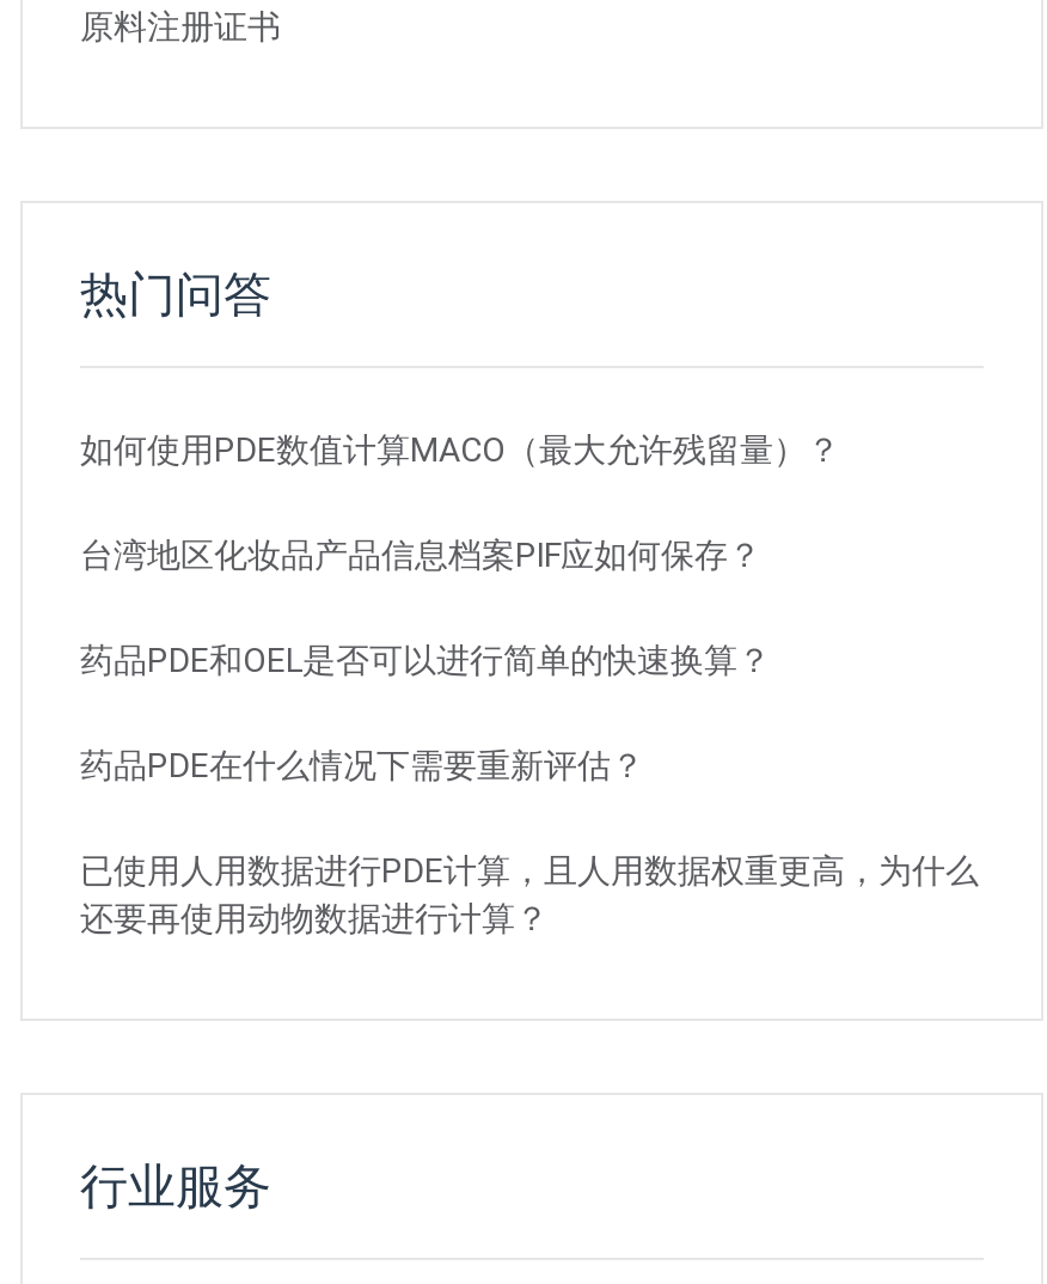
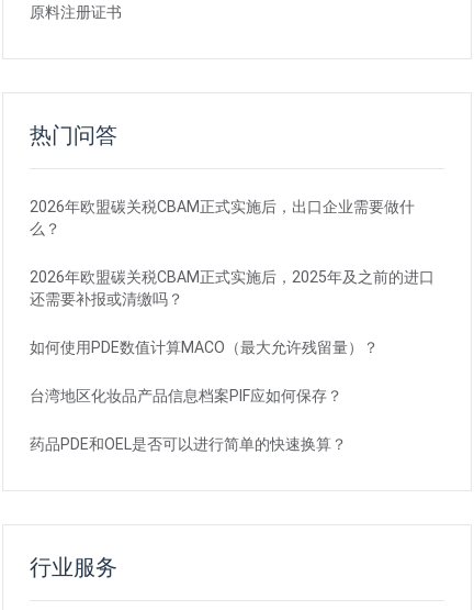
+ 2026年欧盟碳关税CBAM正式实施后，出口企业需要做什
+ 么？
+ 2026年欧盟碳关税CBAM正式实施后，2025年及之前的进口
+ 还需要补报或清缴吗？

moved down: 如何使用PDE数值计算MACO（最大允许残留量）？ | 台湾地区化妆品产品信息档案PIF应如何保存？ | 药品PDE和OEL是否可以进行简单的快速换算？

- 药品PDE在什么情况下需要重新评估？
- 已使用人用数据进行PDE计算，且人用数据权重更高，为什么
- 还要再使用动物数据进行计算？
